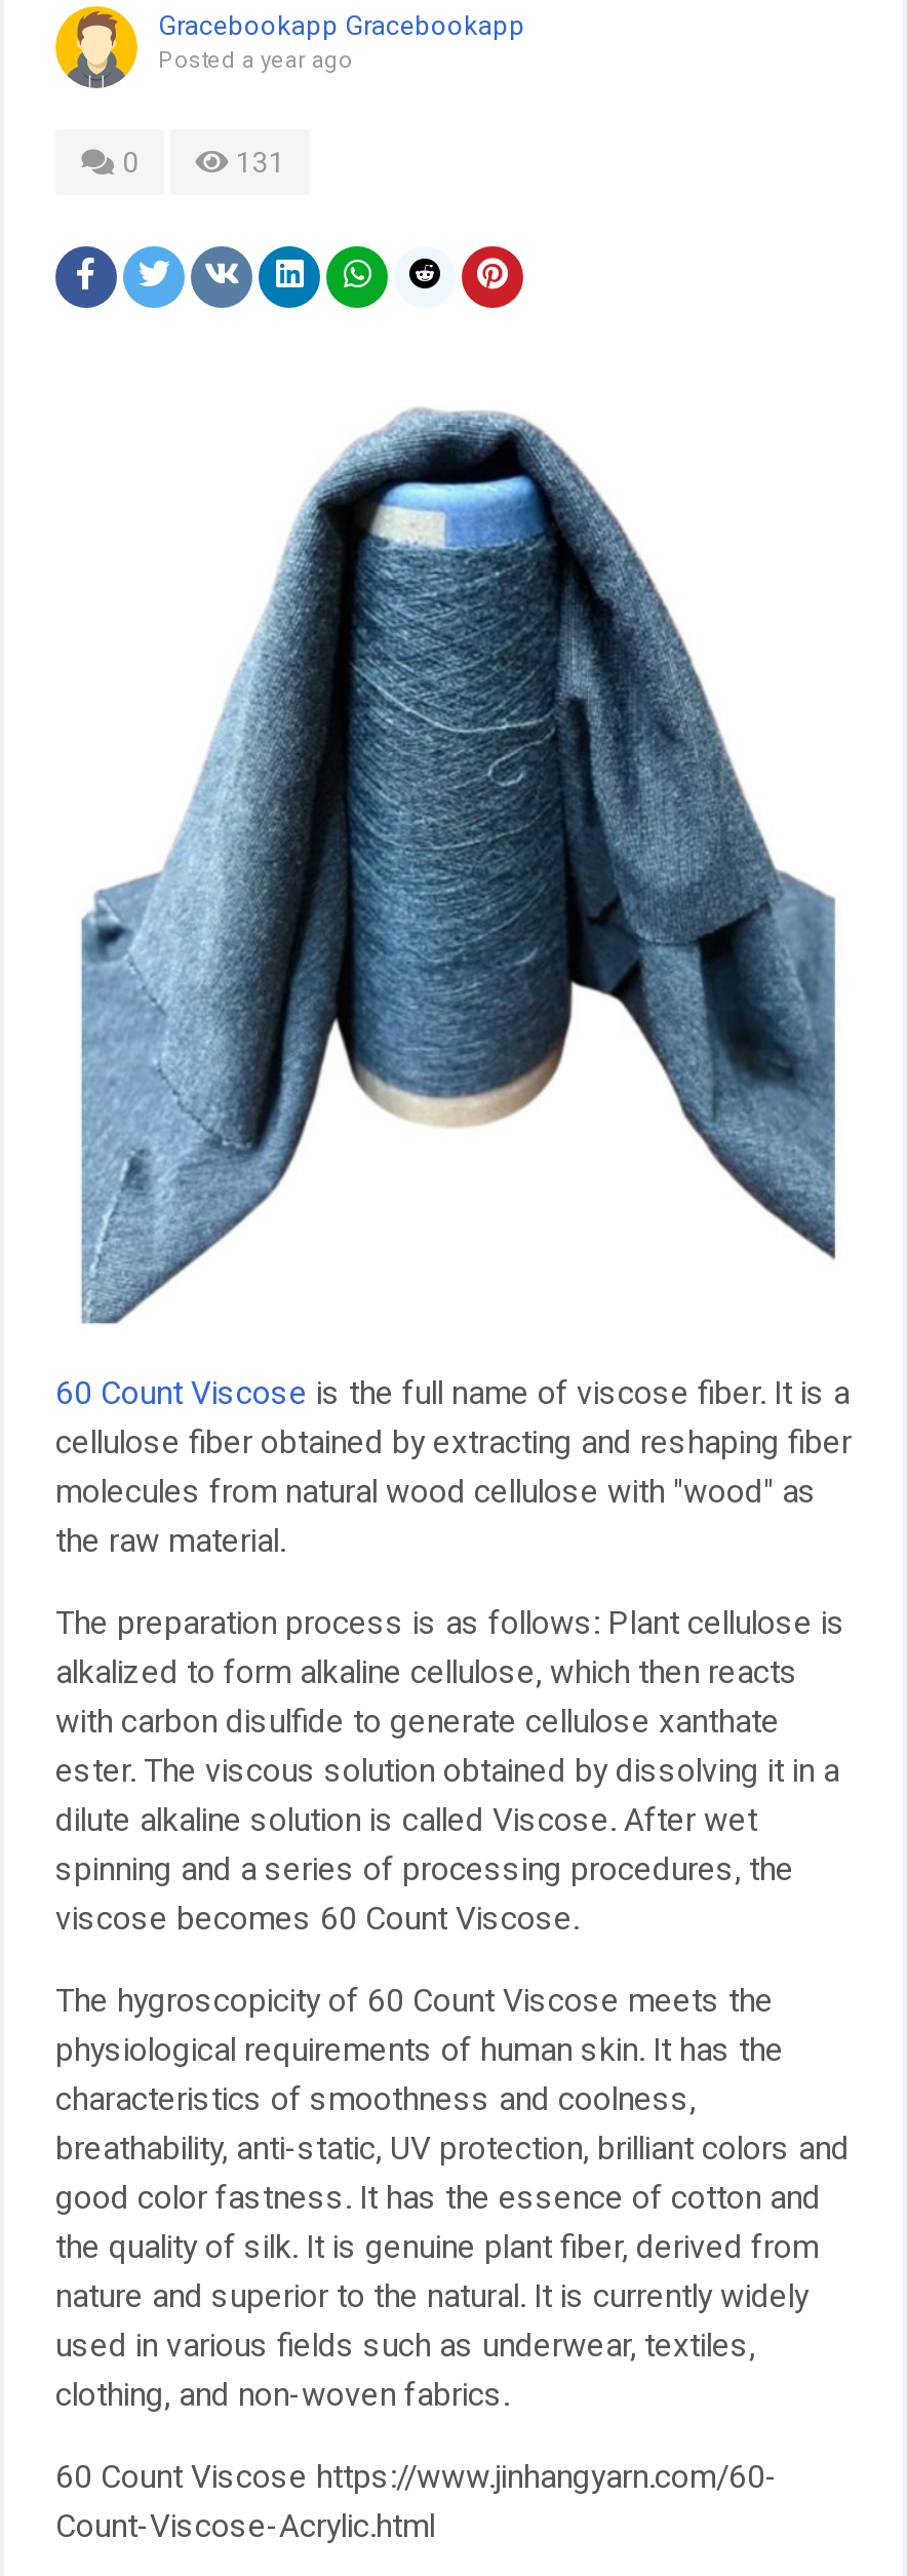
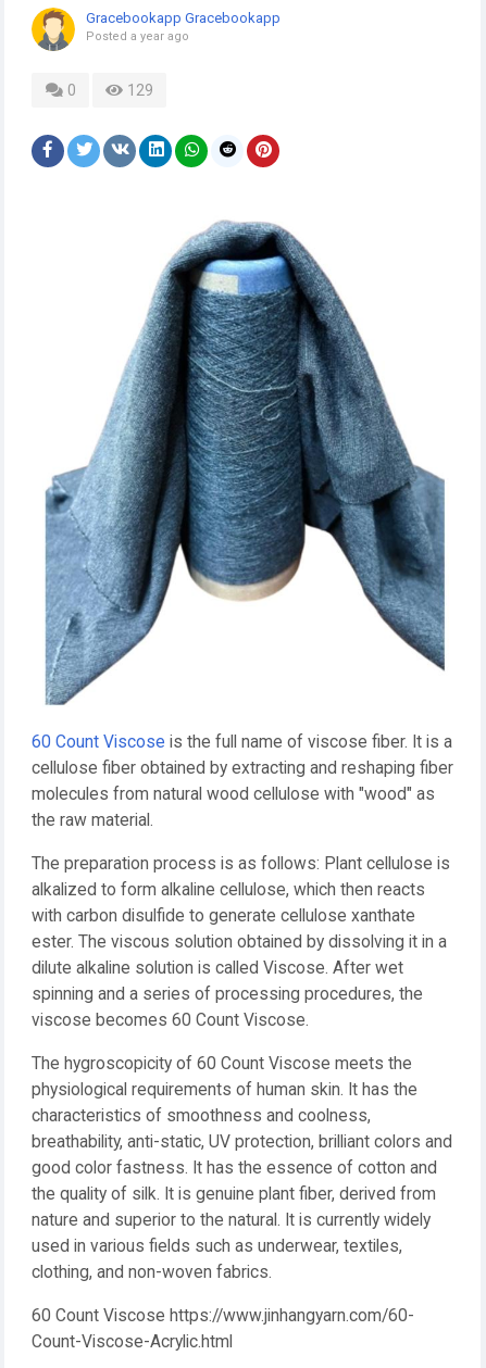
- 131
+ 129
